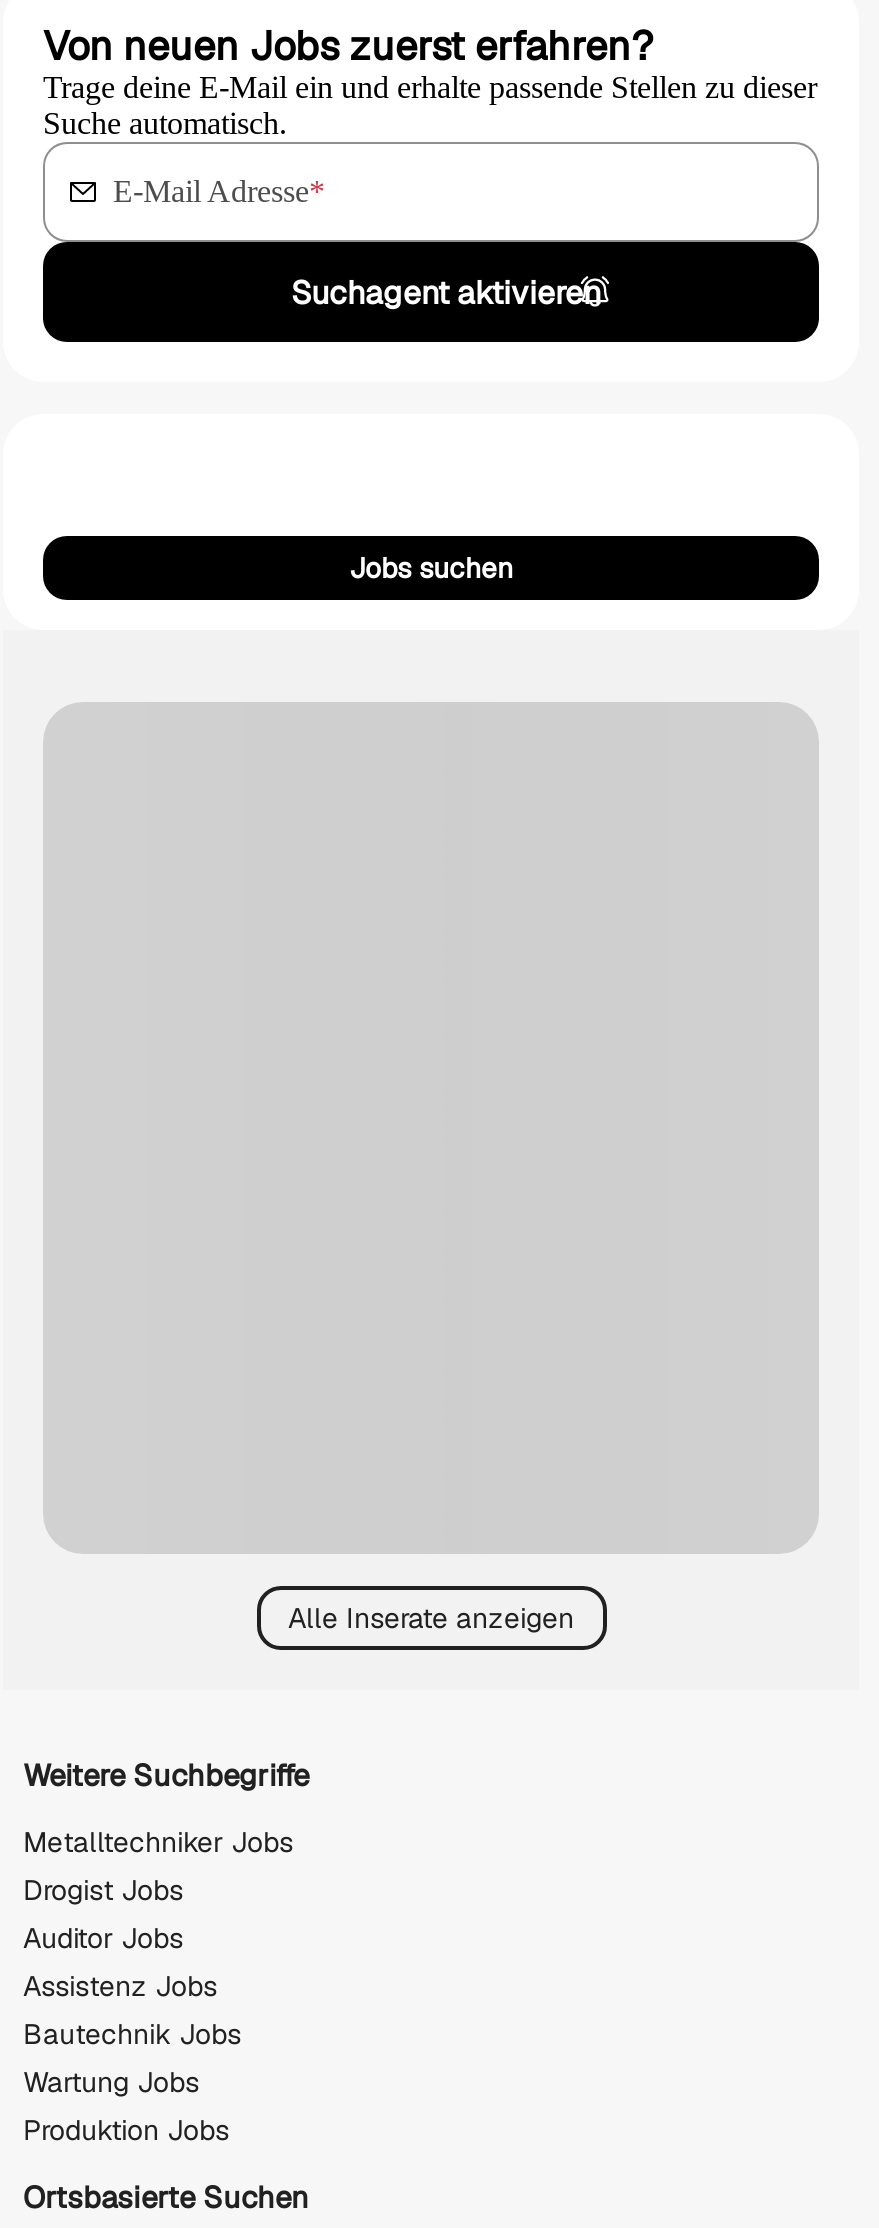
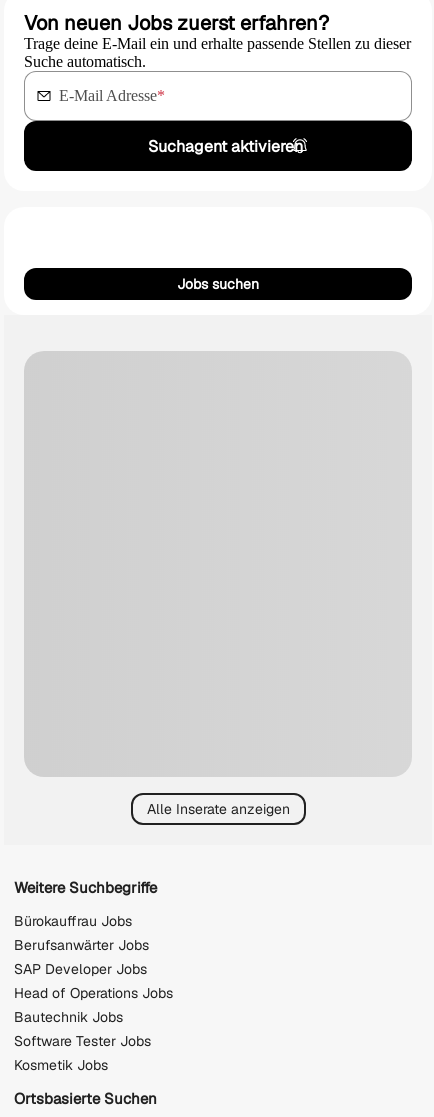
- Metalltechniker Jobs
- Drogist Jobs
- Auditor Jobs
- Assistenz Jobs
+ Bürokauffrau Jobs
+ Berufsanwärter Jobs
+ SAP Developer Jobs
+ Head of Operations Jobs

- Wartung Jobs
- Produktion Jobs
+ Software Tester Jobs
+ Kosmetik Jobs
